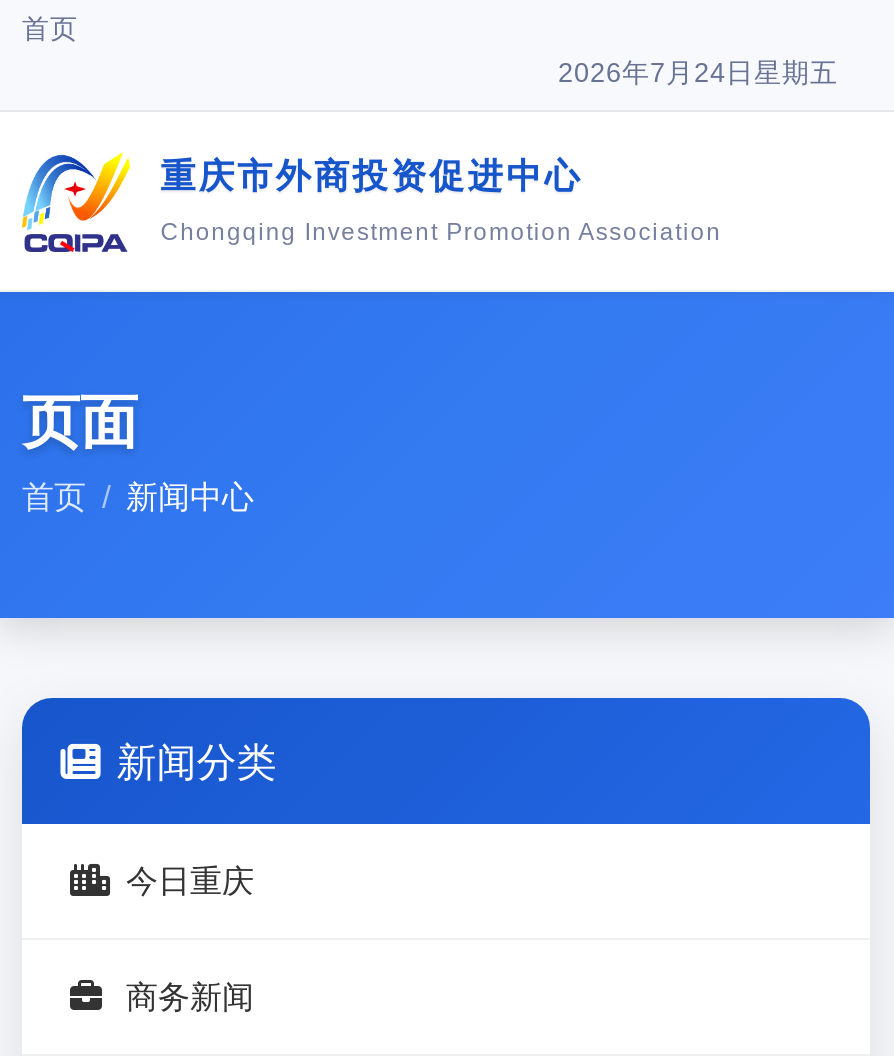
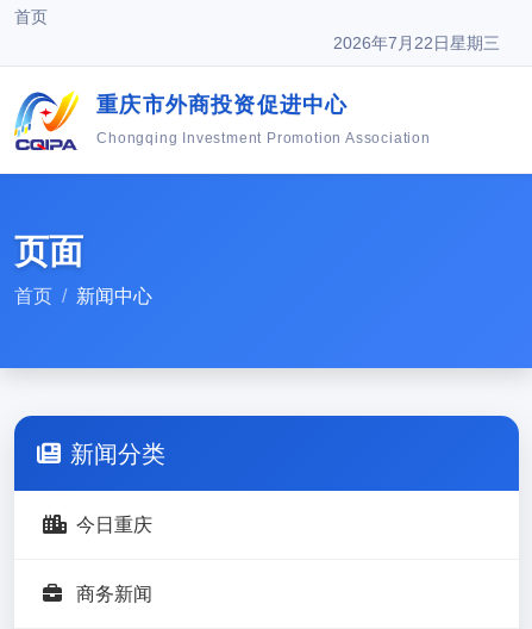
- 2026年7月24日星期五
+ 2026年7月22日星期三
